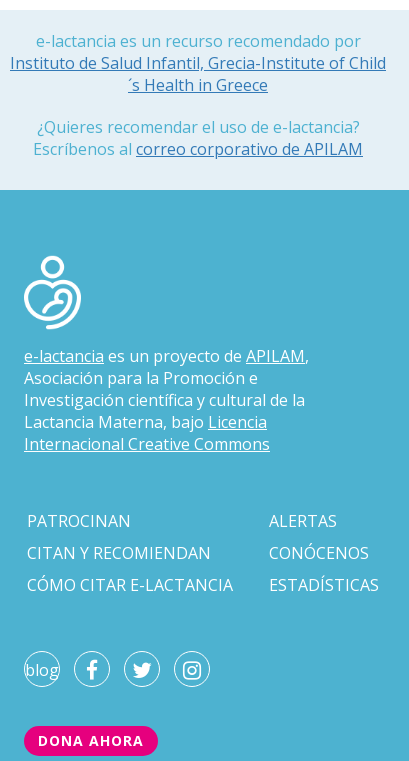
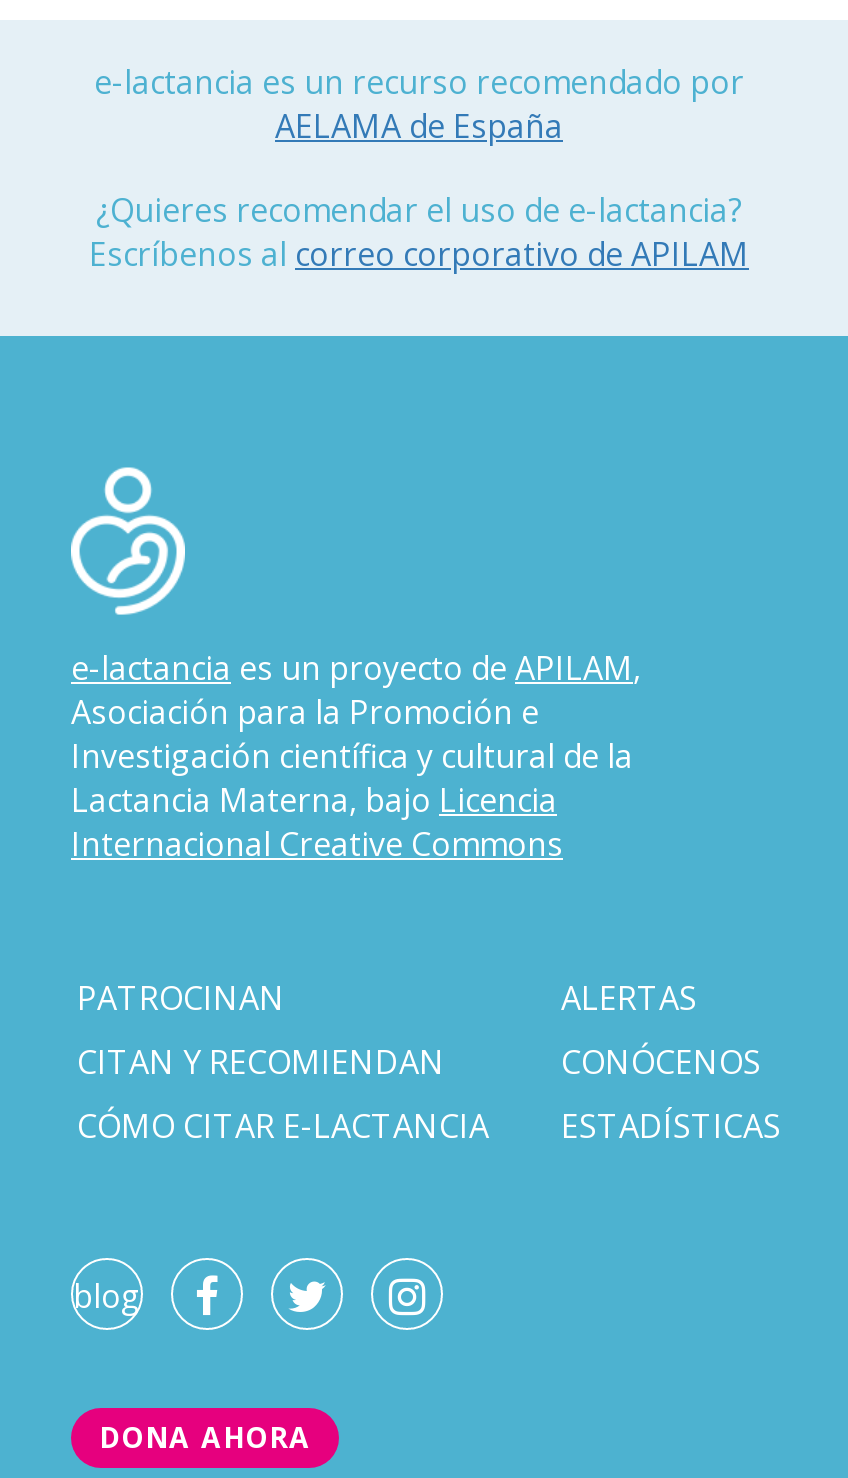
- Instituto de Salud Infantil, Grecia-Institute of Child
- ´s Health in Greece
+ AELAMA de España
